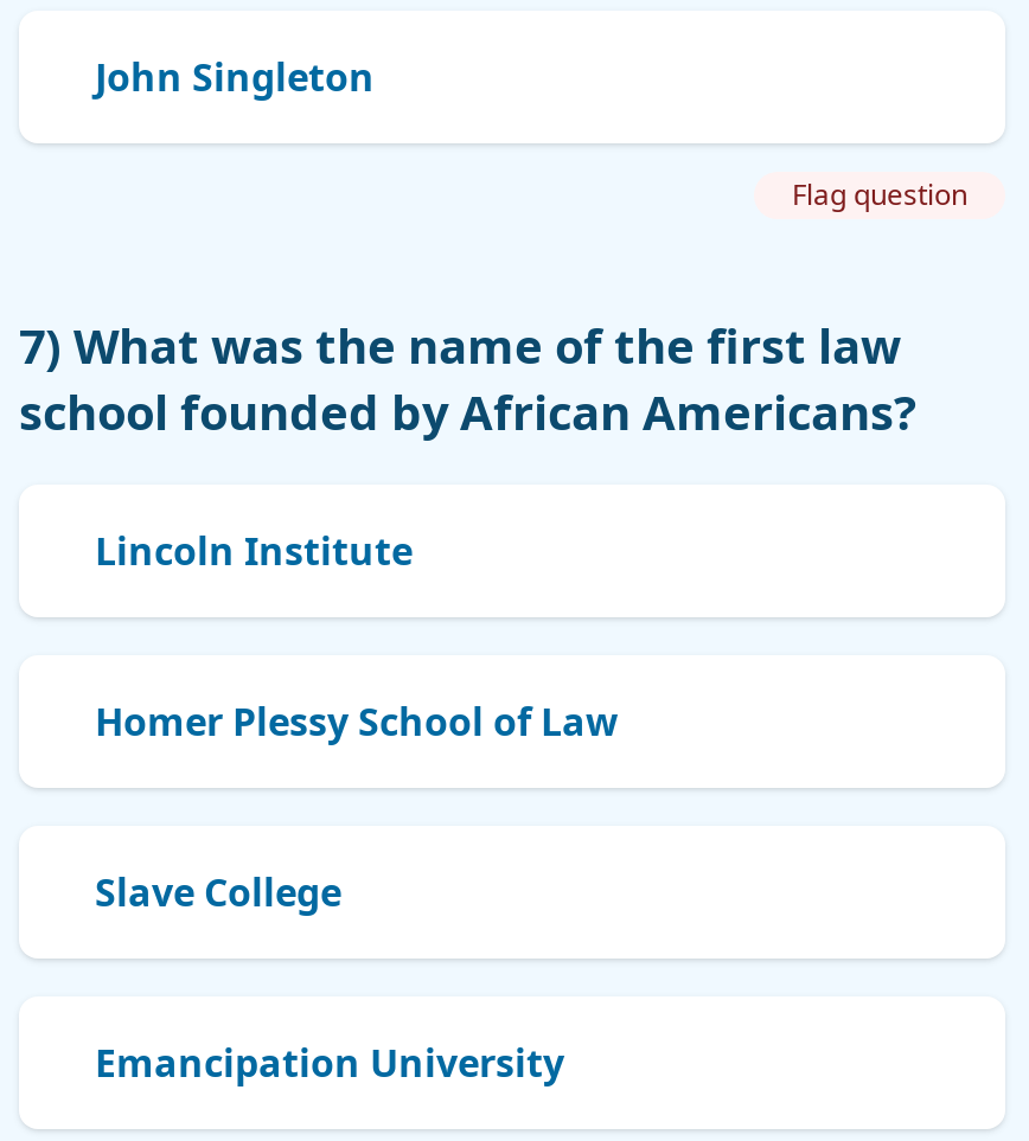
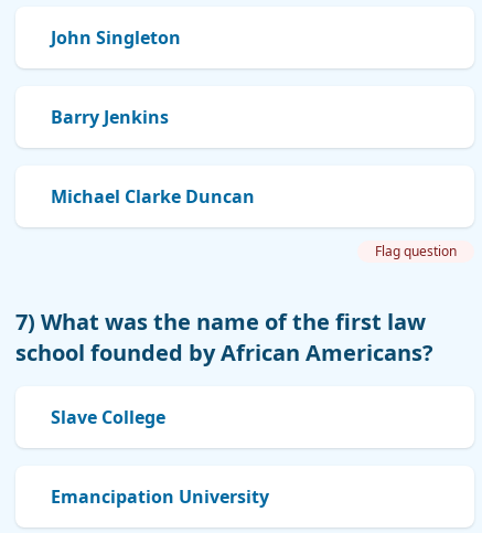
+ Barry Jenkins
+ Michael Clarke Duncan

moved down: Flag question | 7) What was the name of the first law | school founded by African Americans?

- Lincoln Institute
- Homer Plessy School of Law
